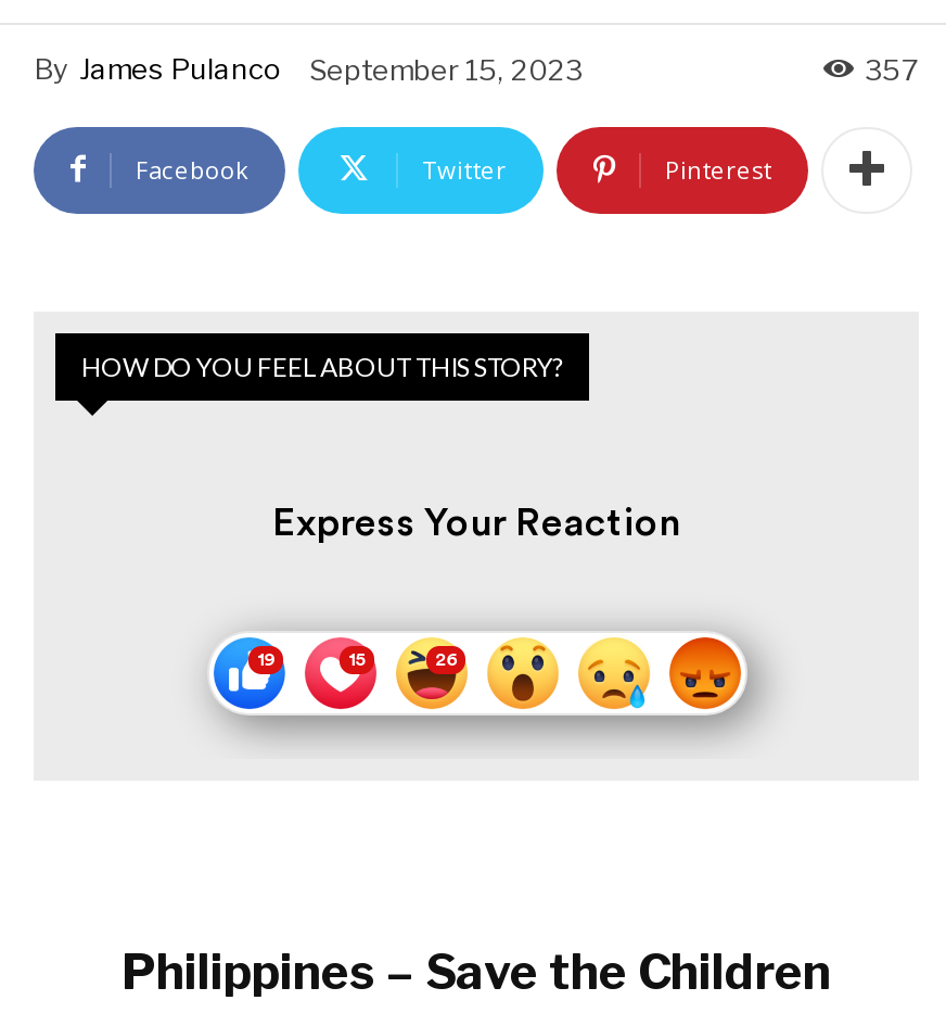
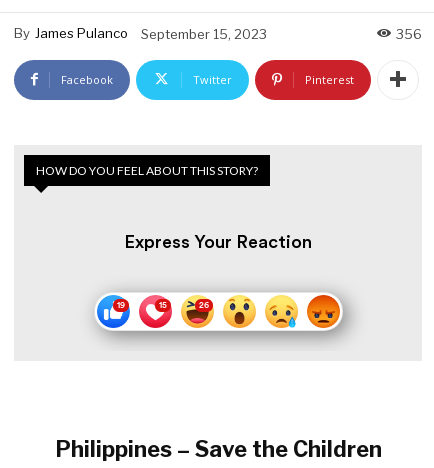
- 357
+ 356
